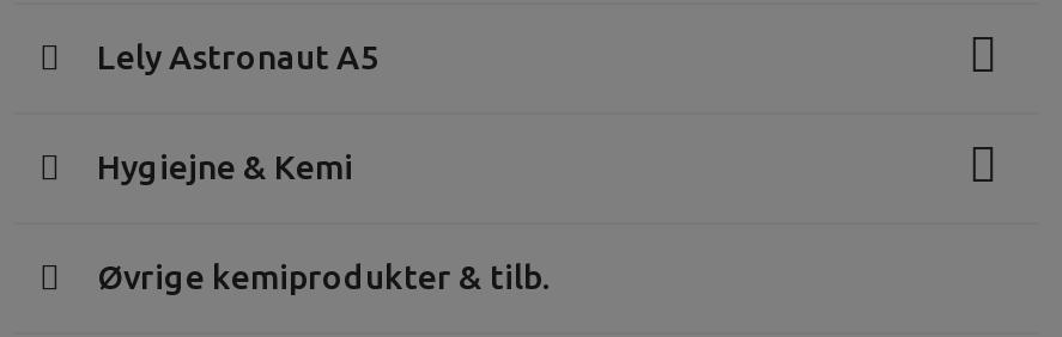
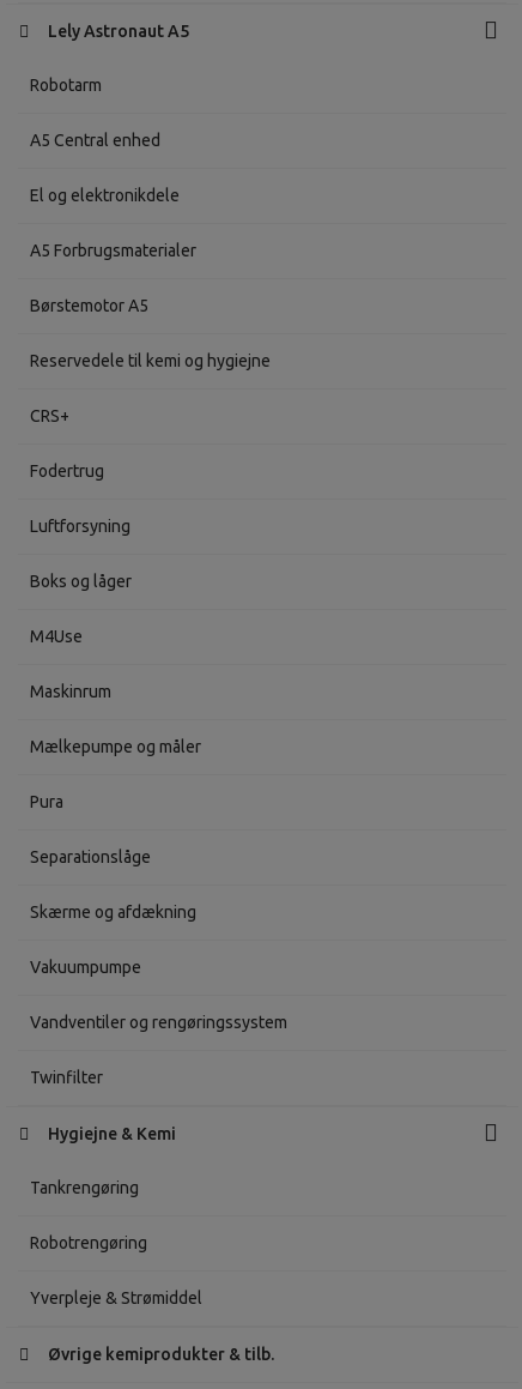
+ Robotarm
+ A5 Central enhed
+ El og elektronikdele
+ A5 Forbrugsmaterialer
+ Børstemotor A5
+ Reservedele til kemi og hygiejne
+ CRS+
+ Fodertrug
+ Luftforsyning
+ Boks og låger
+ M4Use
+ Maskinrum
+ Mælkepumpe og måler
+ Pura
+ Separationslåge
+ Skærme og afdækning
+ Vakuumpumpe
+ Vandventiler og rengøringssystem
+ Twinfilter

+ Tankrengøring
+ Robotrengøring
+ Yverpleje & Strømiddel
